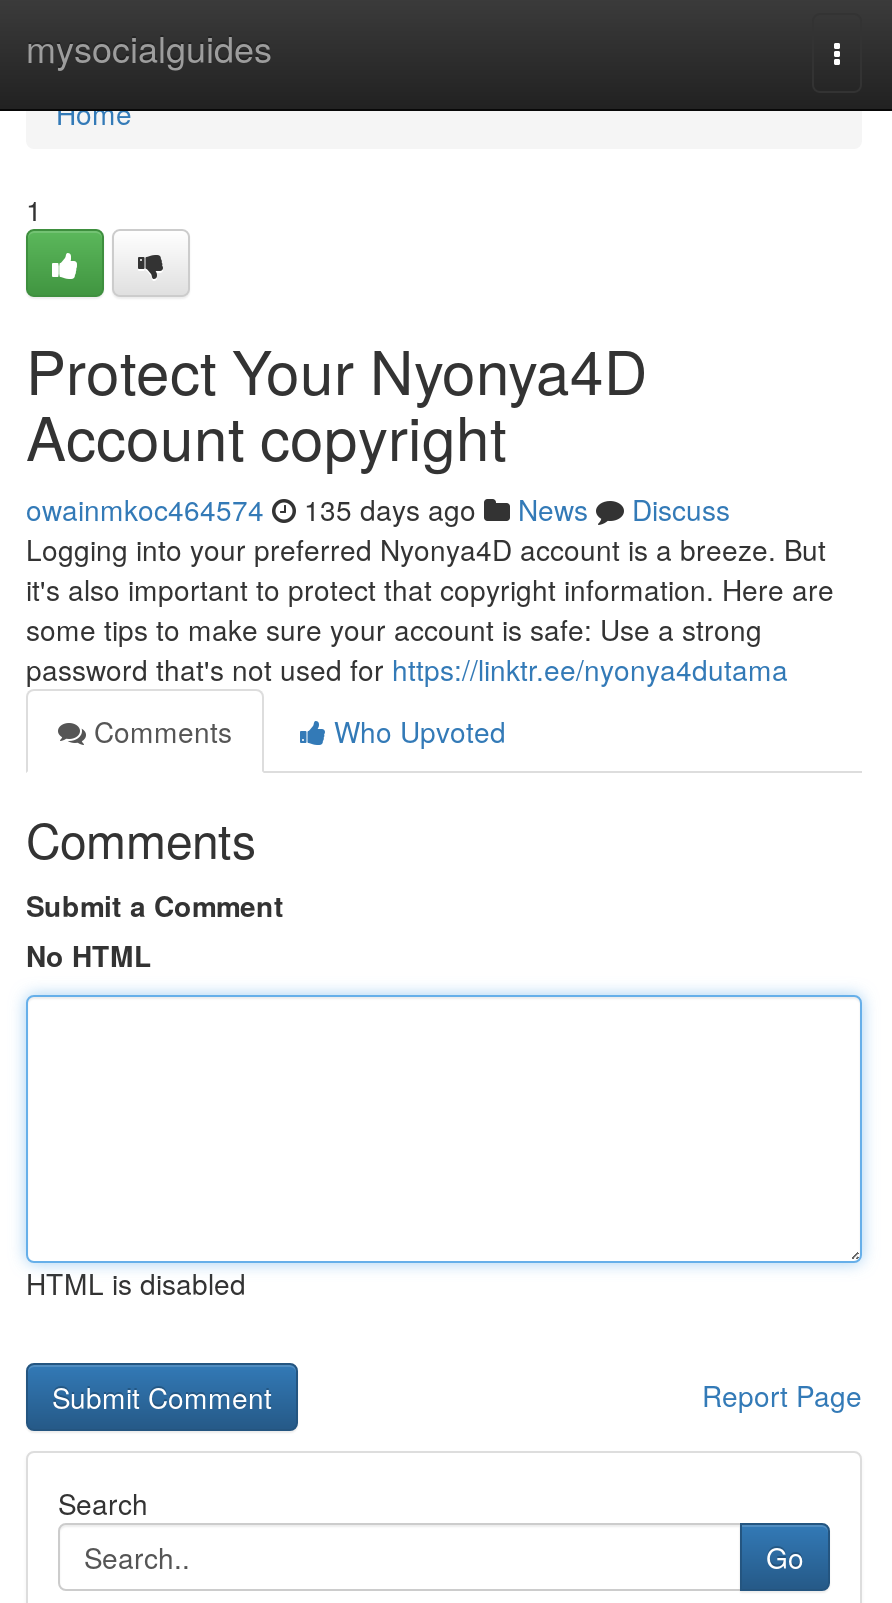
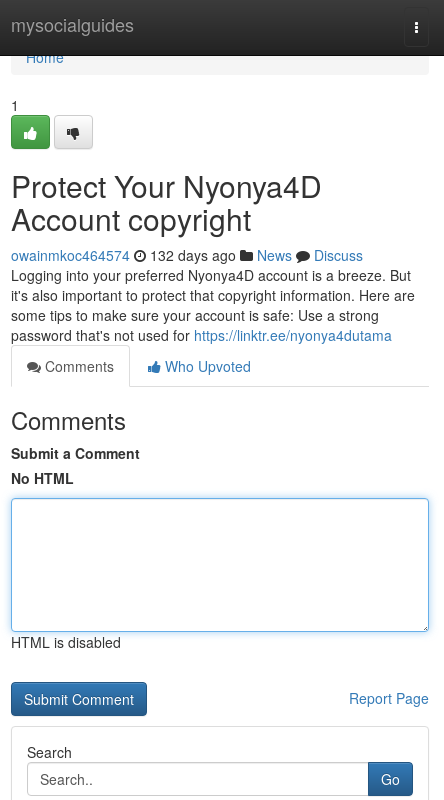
- owainmkoc464574 135 days ago News Discuss
+ owainmkoc464574 132 days ago News Discuss
